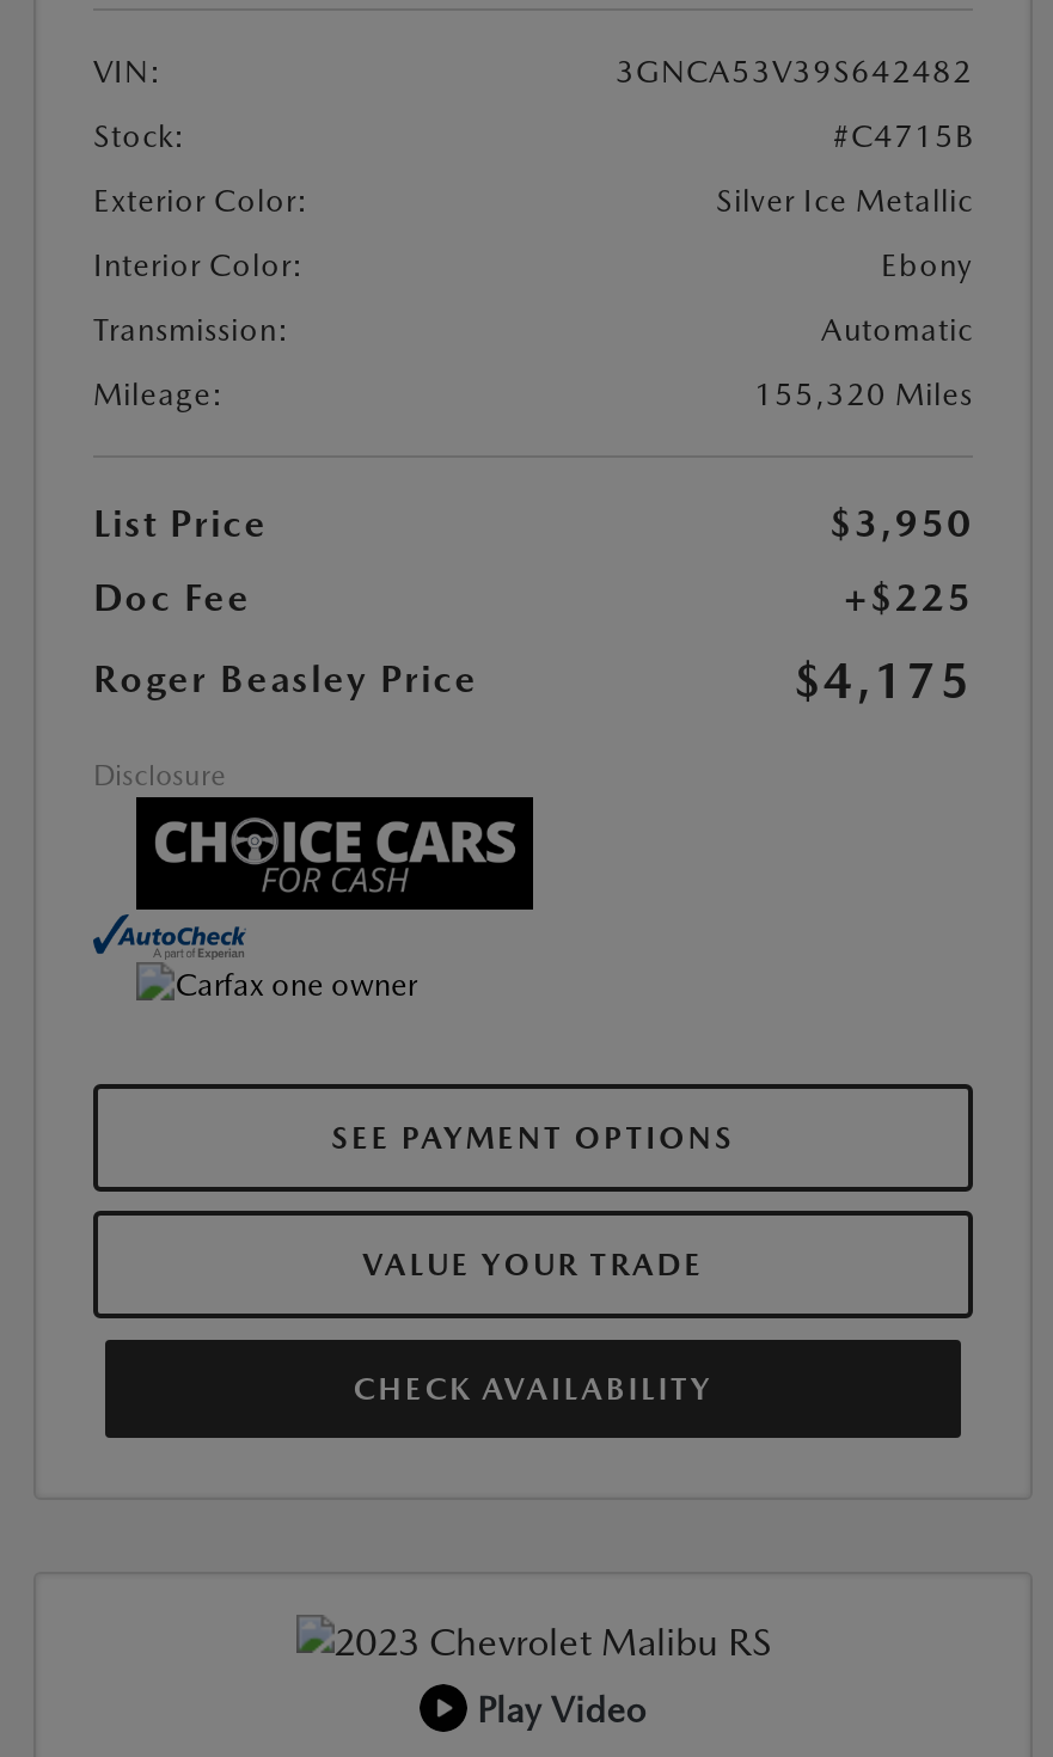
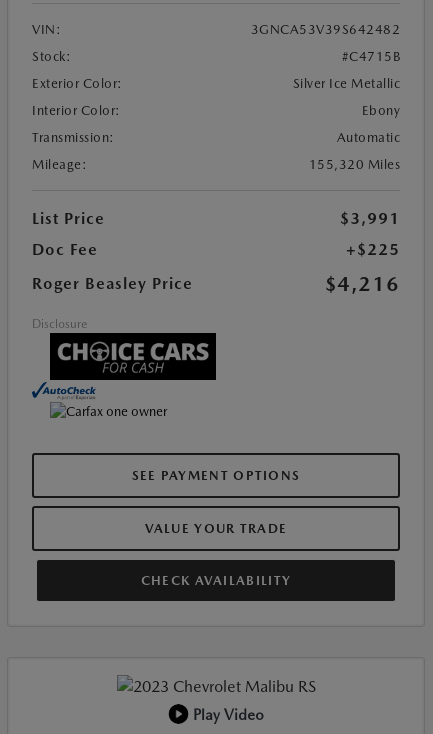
- $3,950
+ $3,991

- $4,175
+ $4,216
